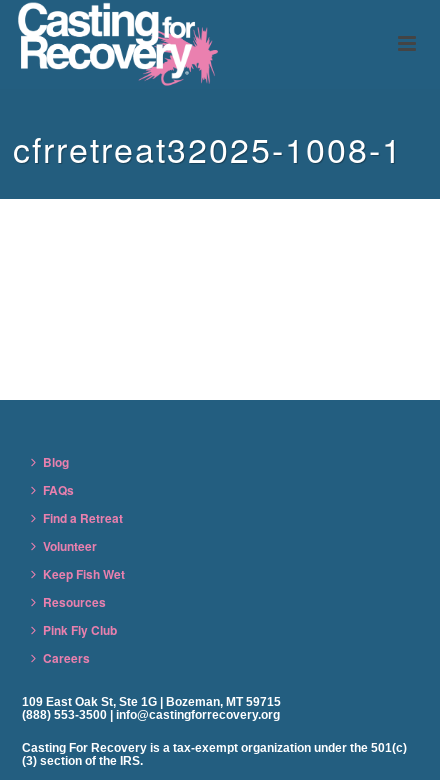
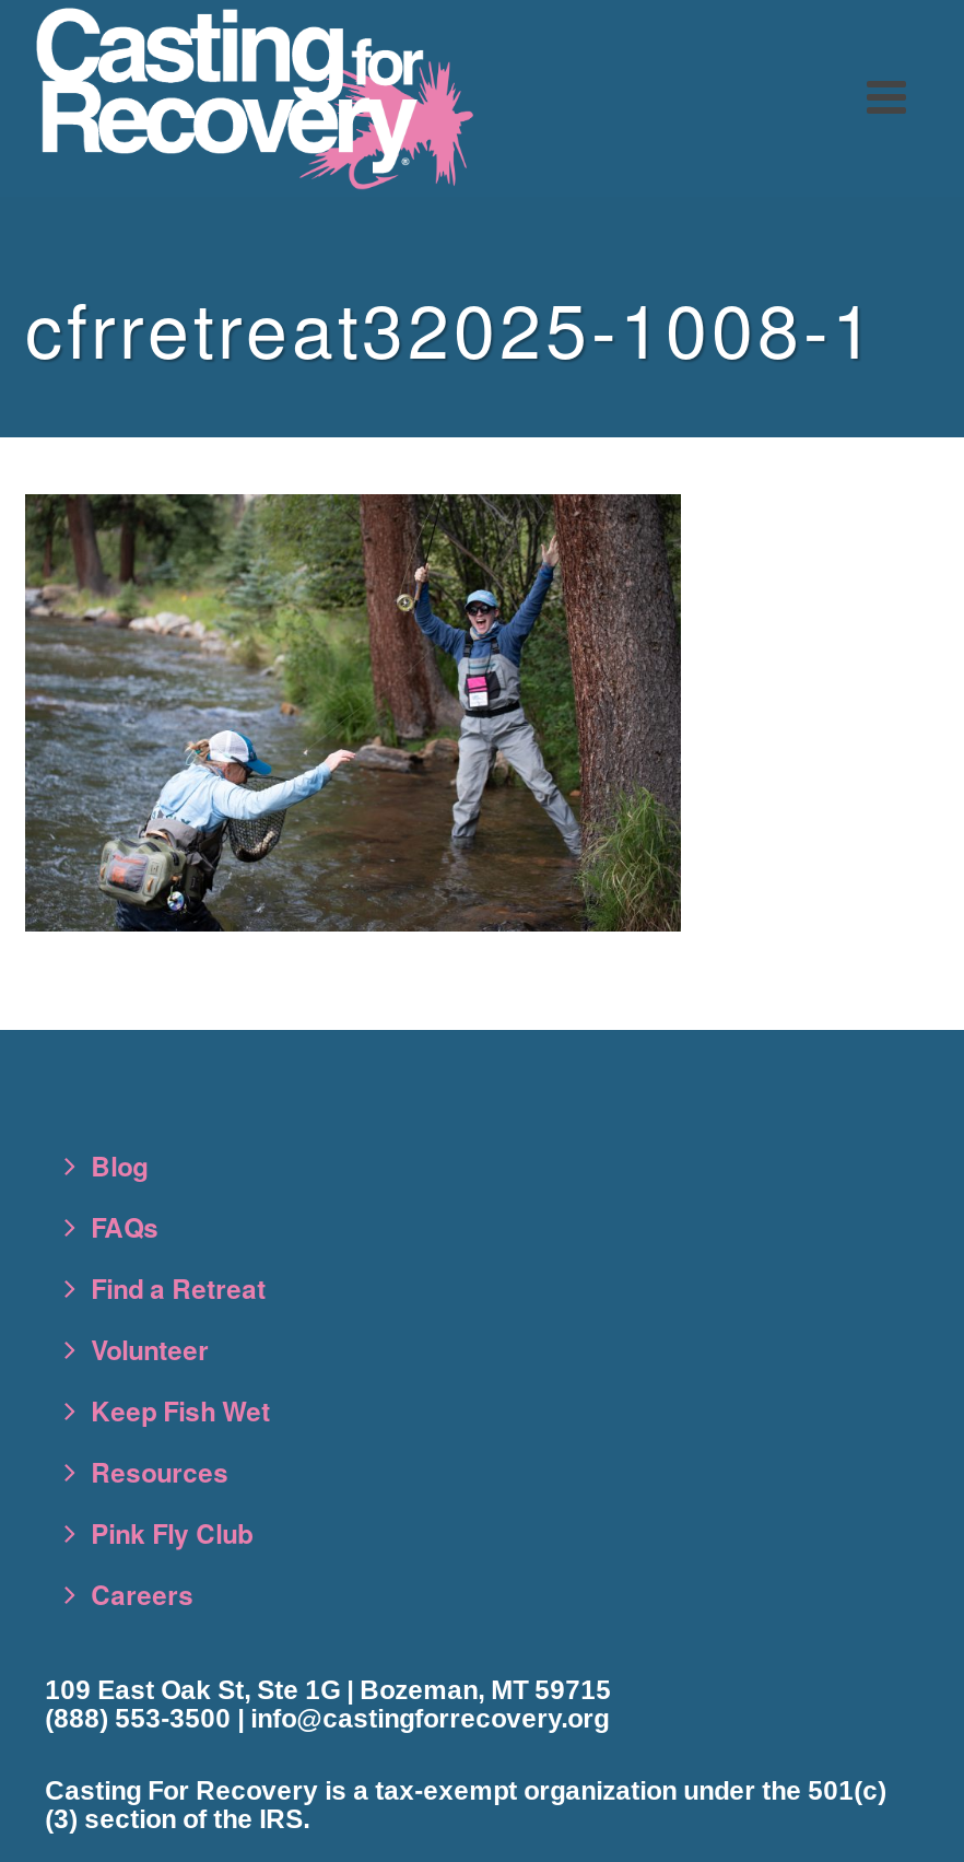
+ [image]
